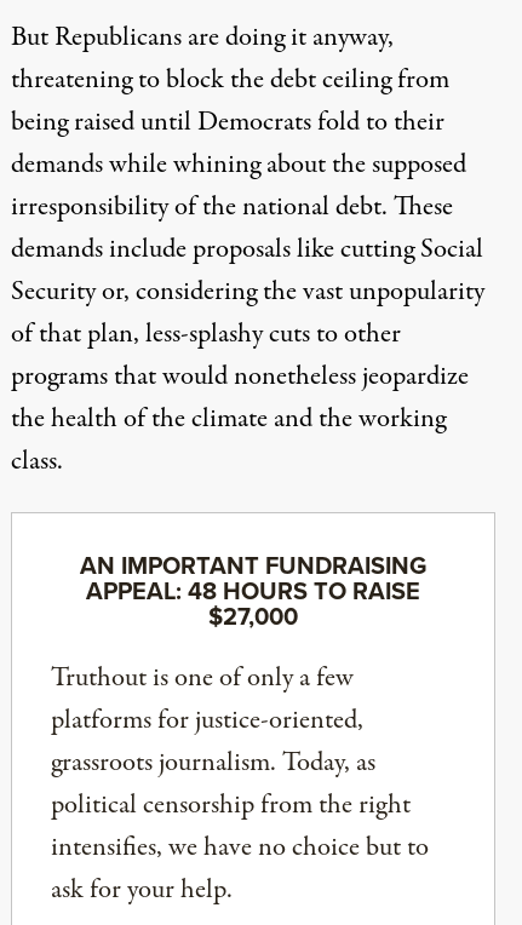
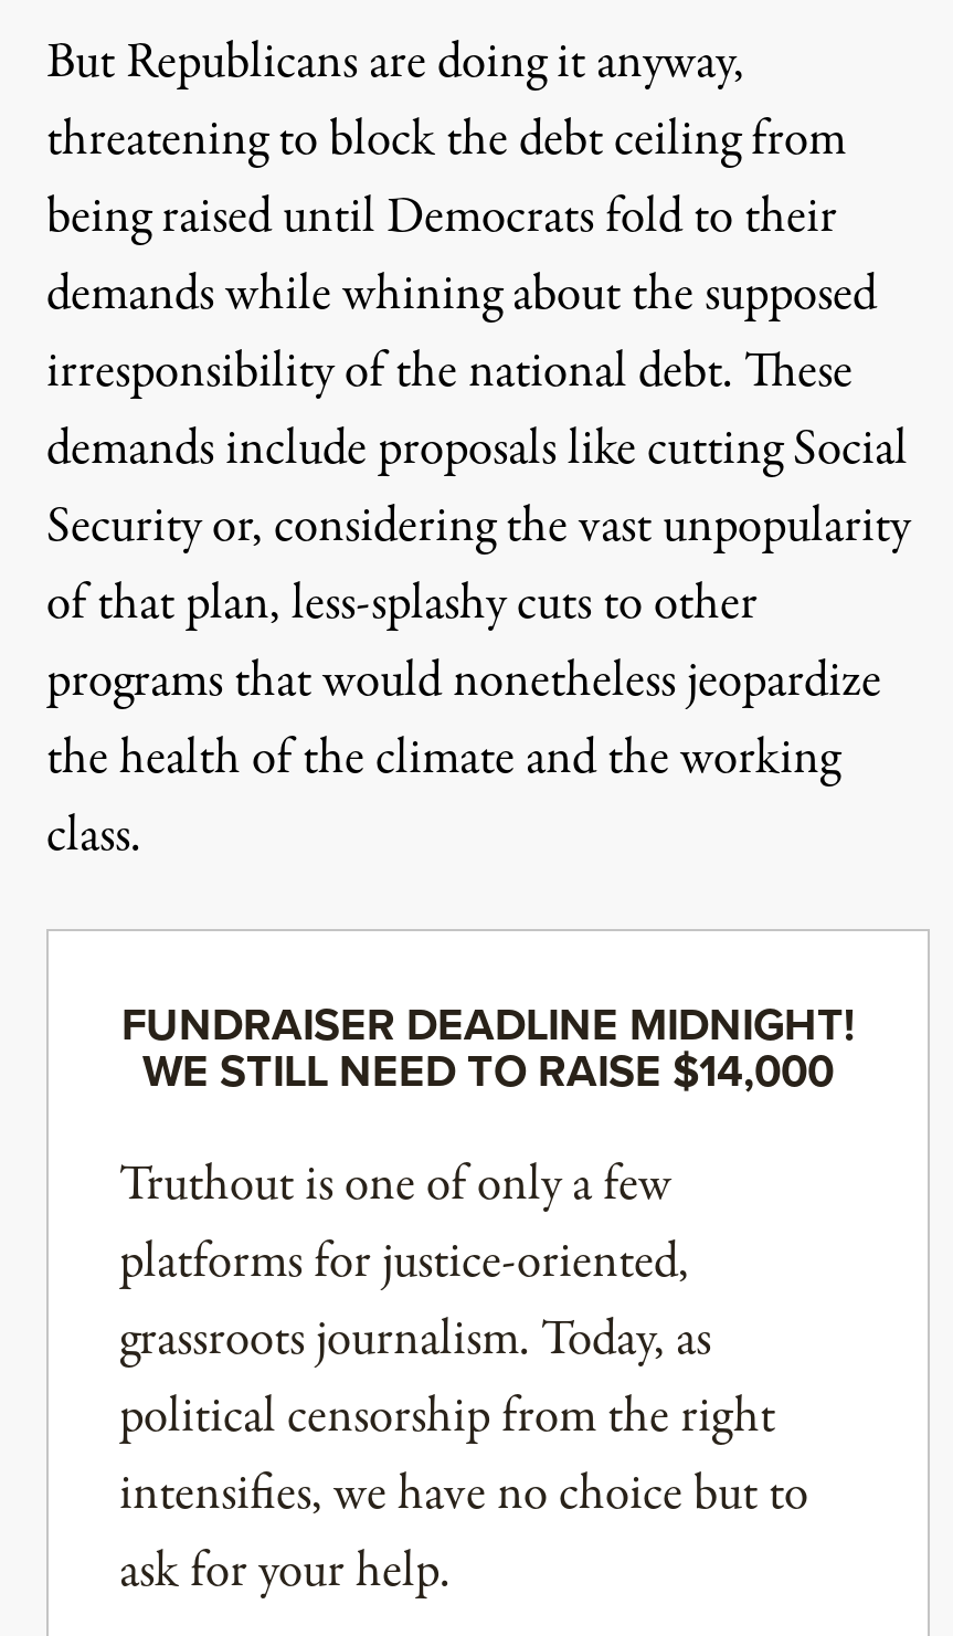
- AN IMPORTANT FUNDRAISING
- APPEAL: 48 HOURS TO RAISE
- $27,000
+ FUNDRAISER DEADLINE MIDNIGHT!
+ WE STILL NEED TO RAISE $14,000
